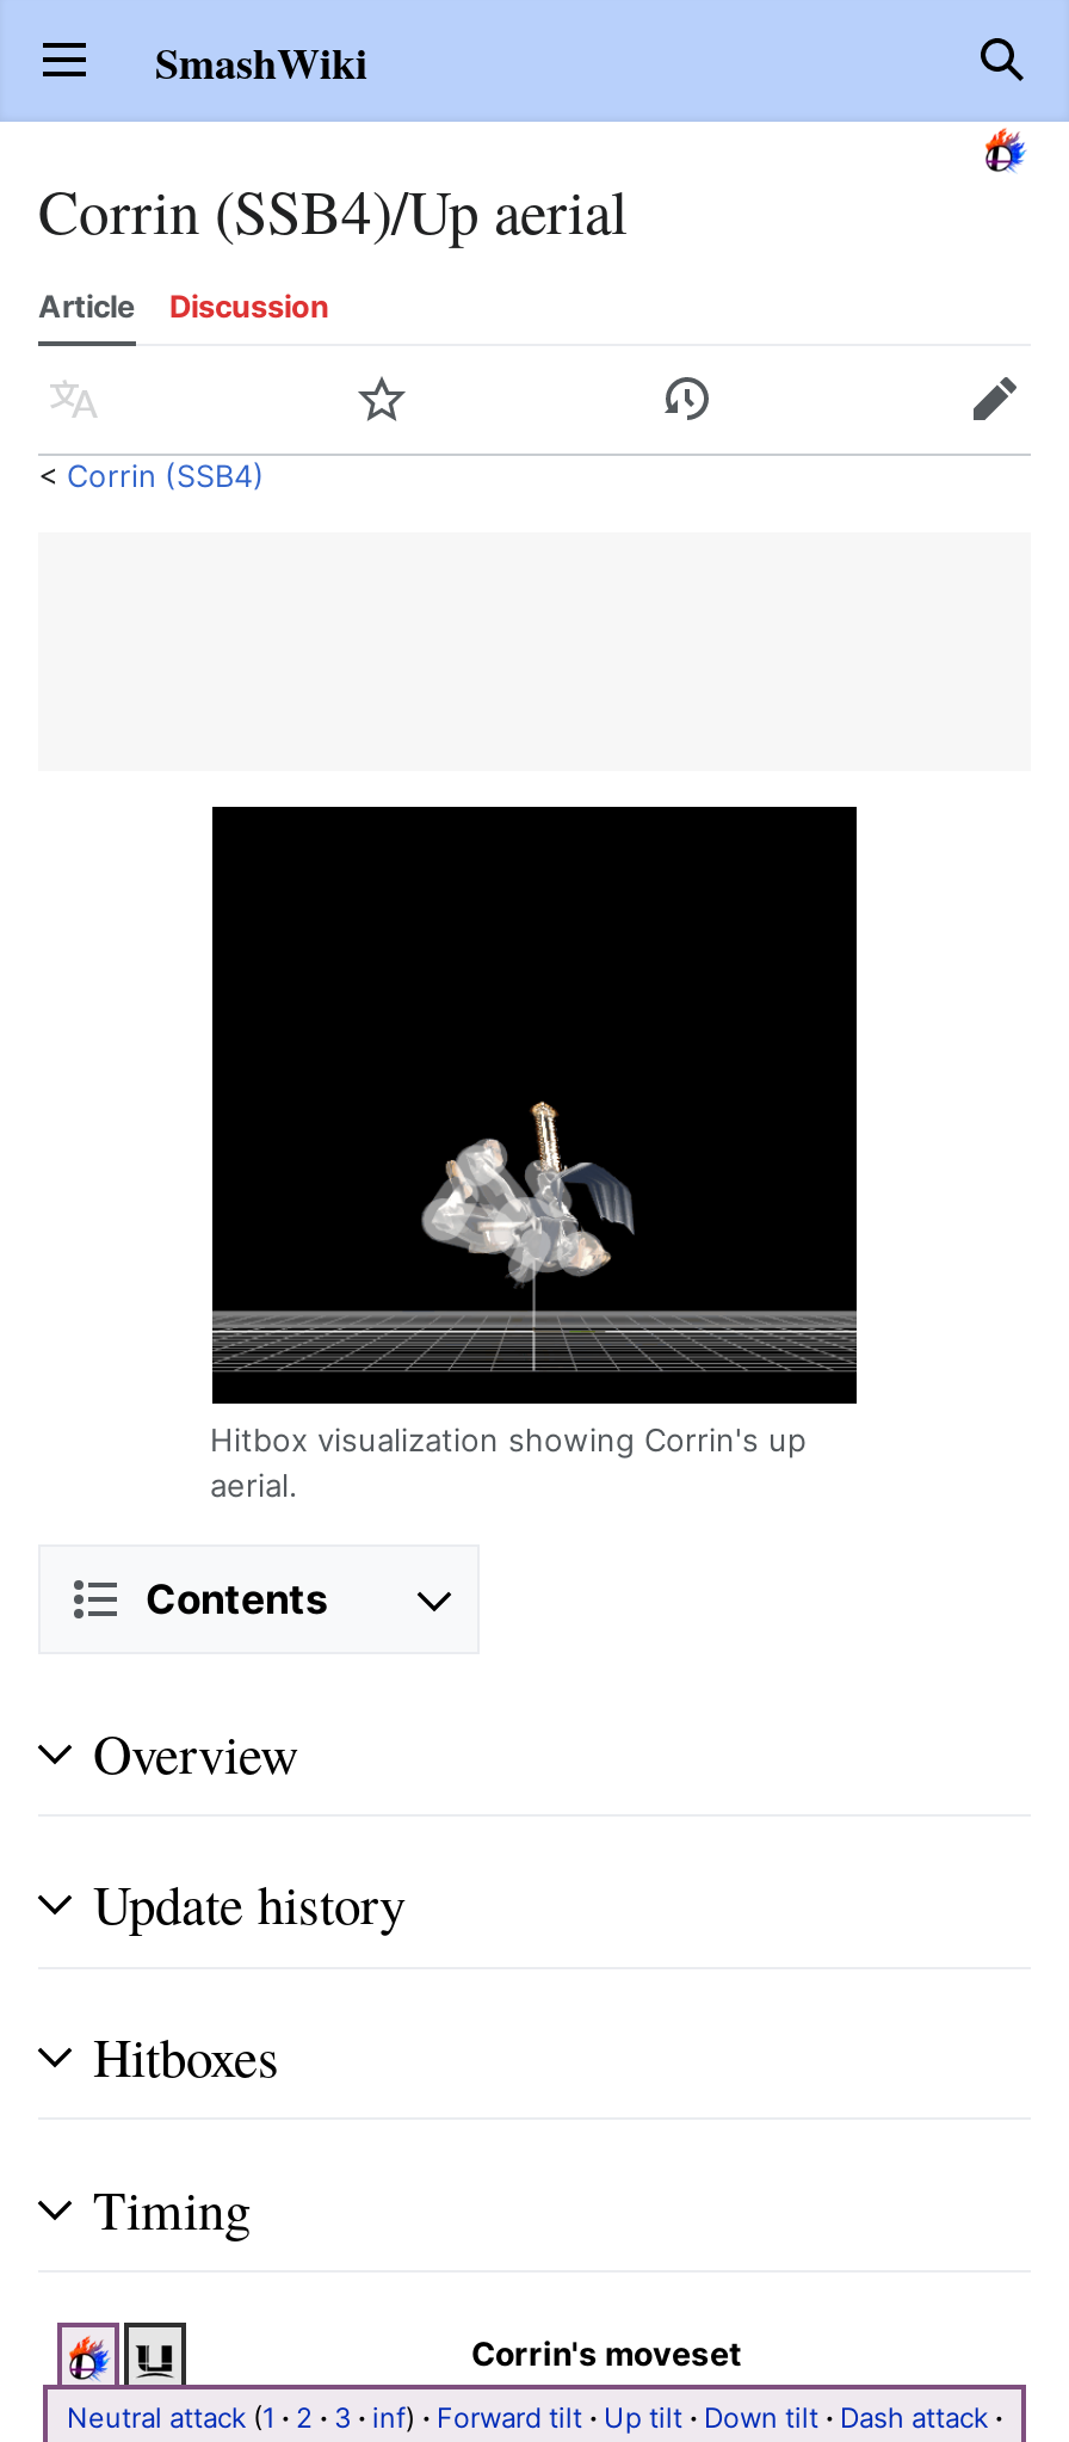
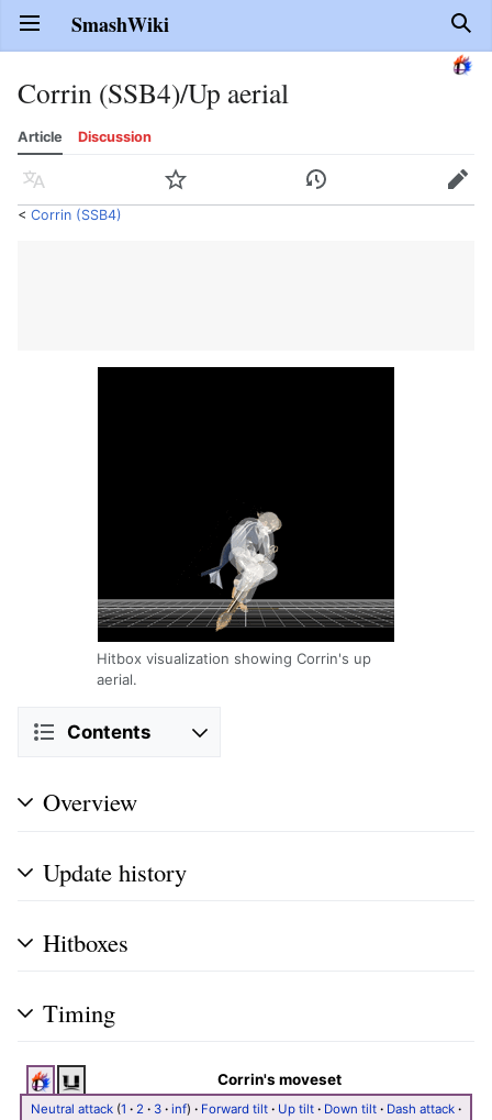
- [image]
+ [image]
